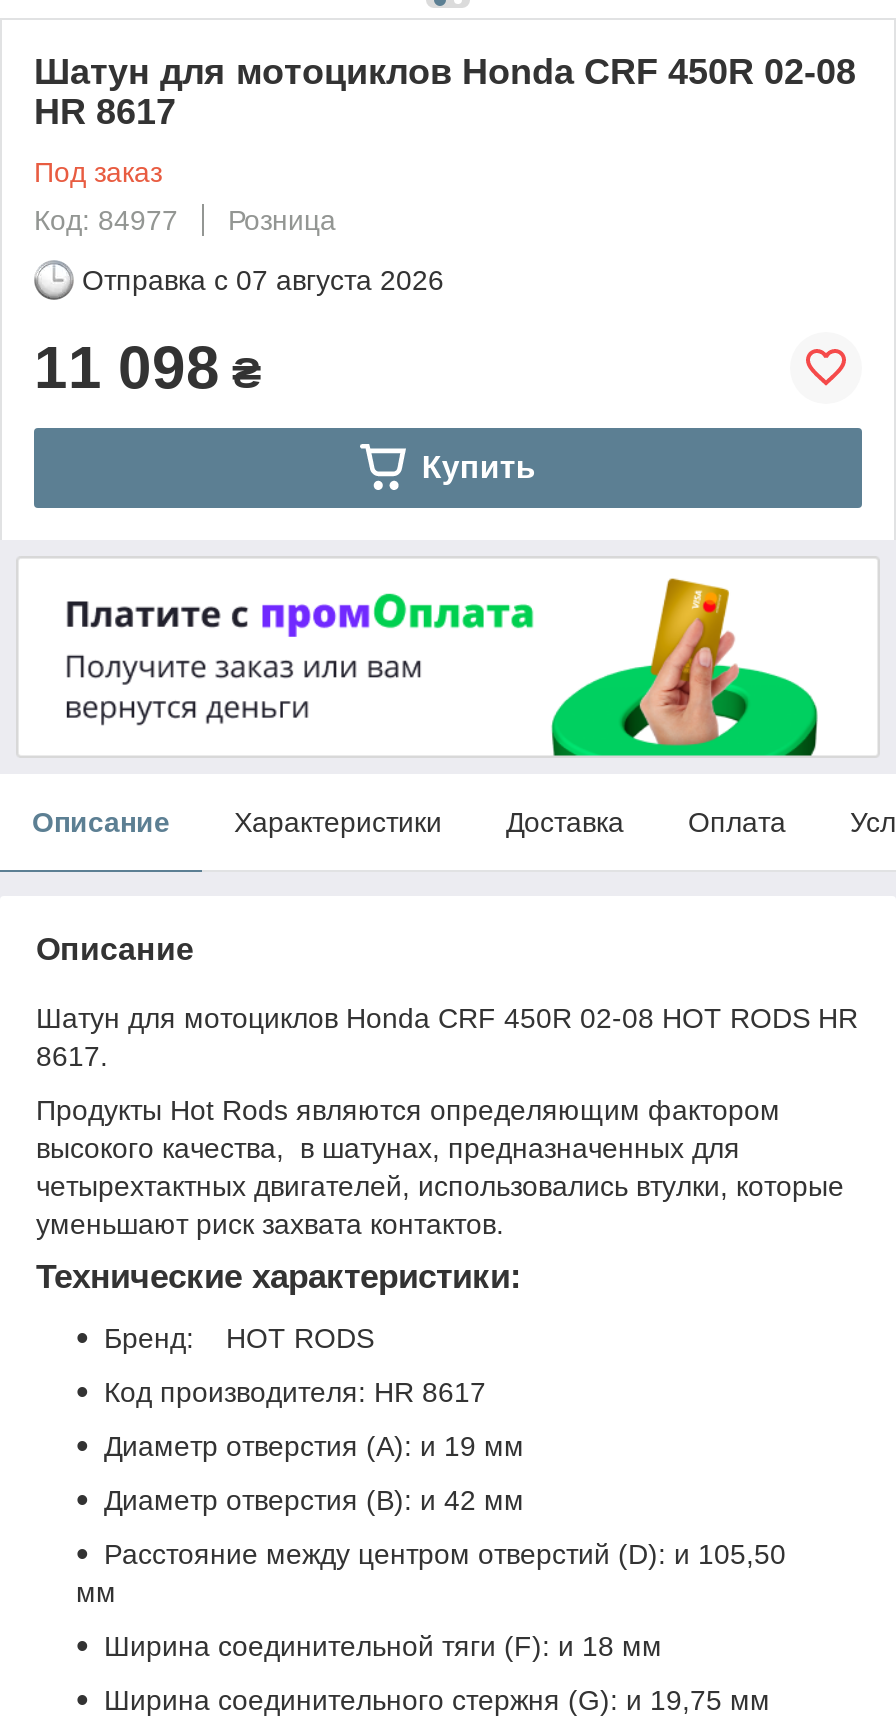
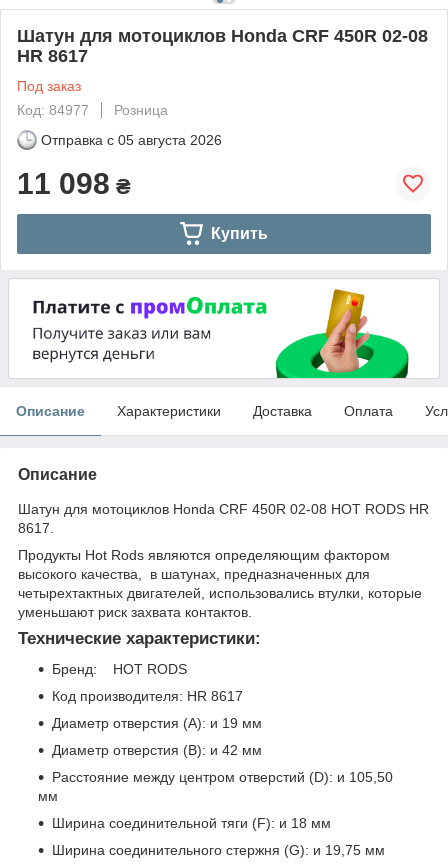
- Отправка с 07 августа 2026
+ Отправка с 05 августа 2026
